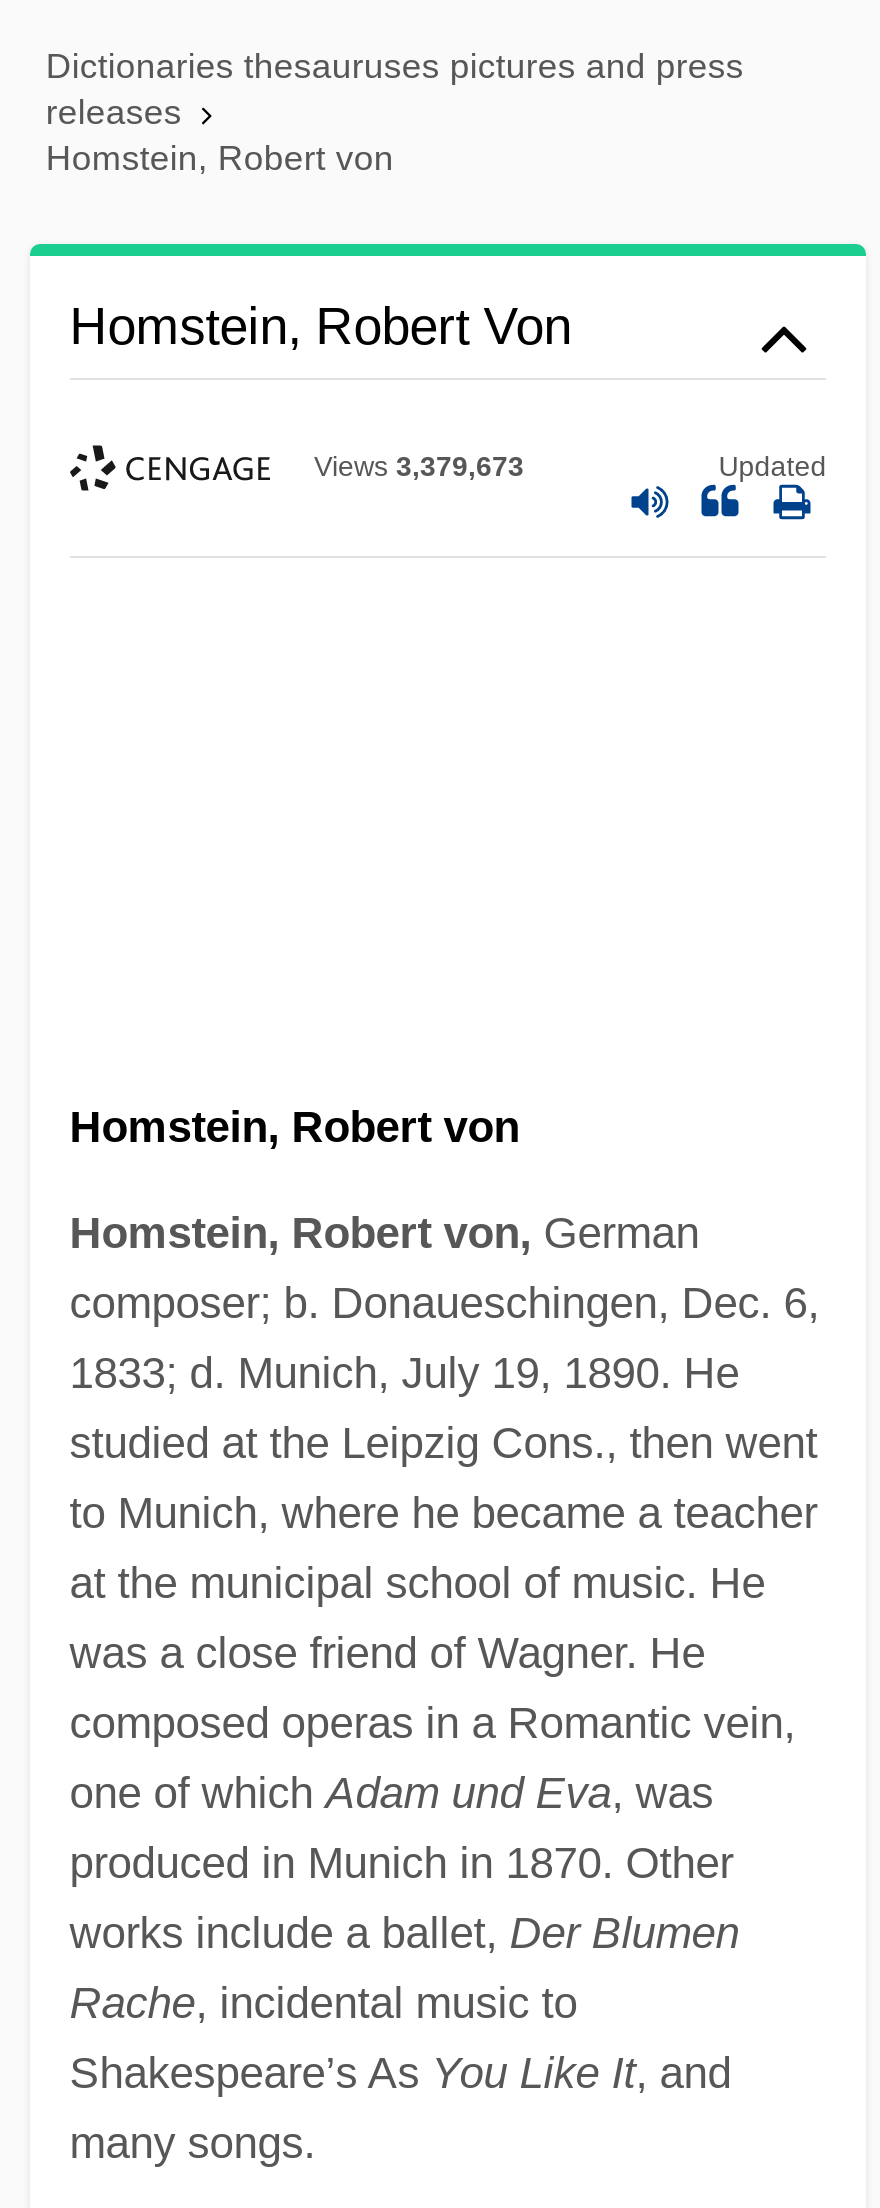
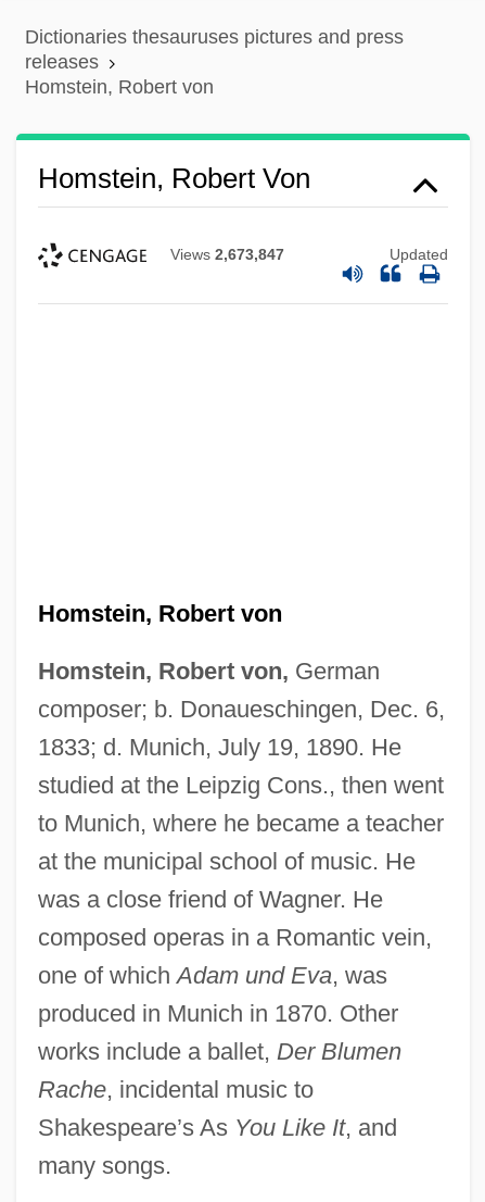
- Views 3,379,673
+ Views 2,673,847
